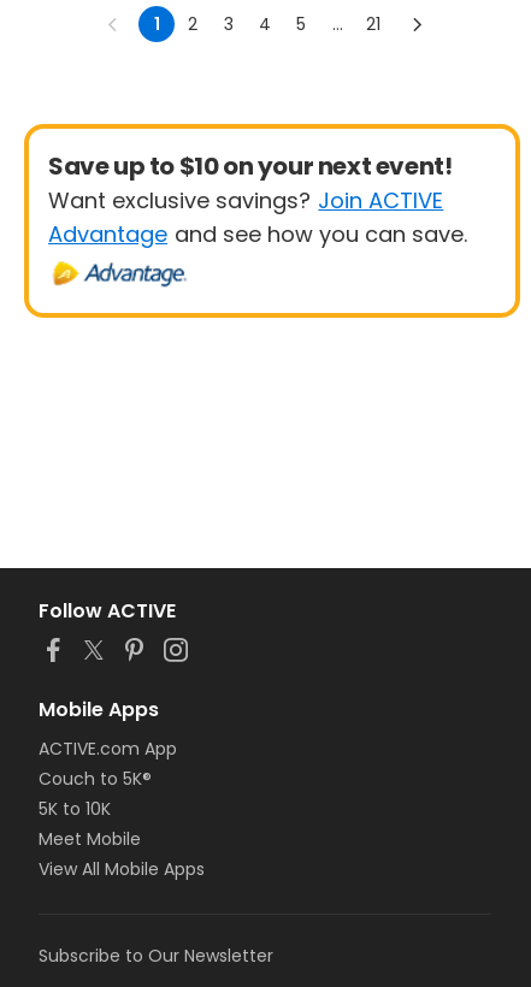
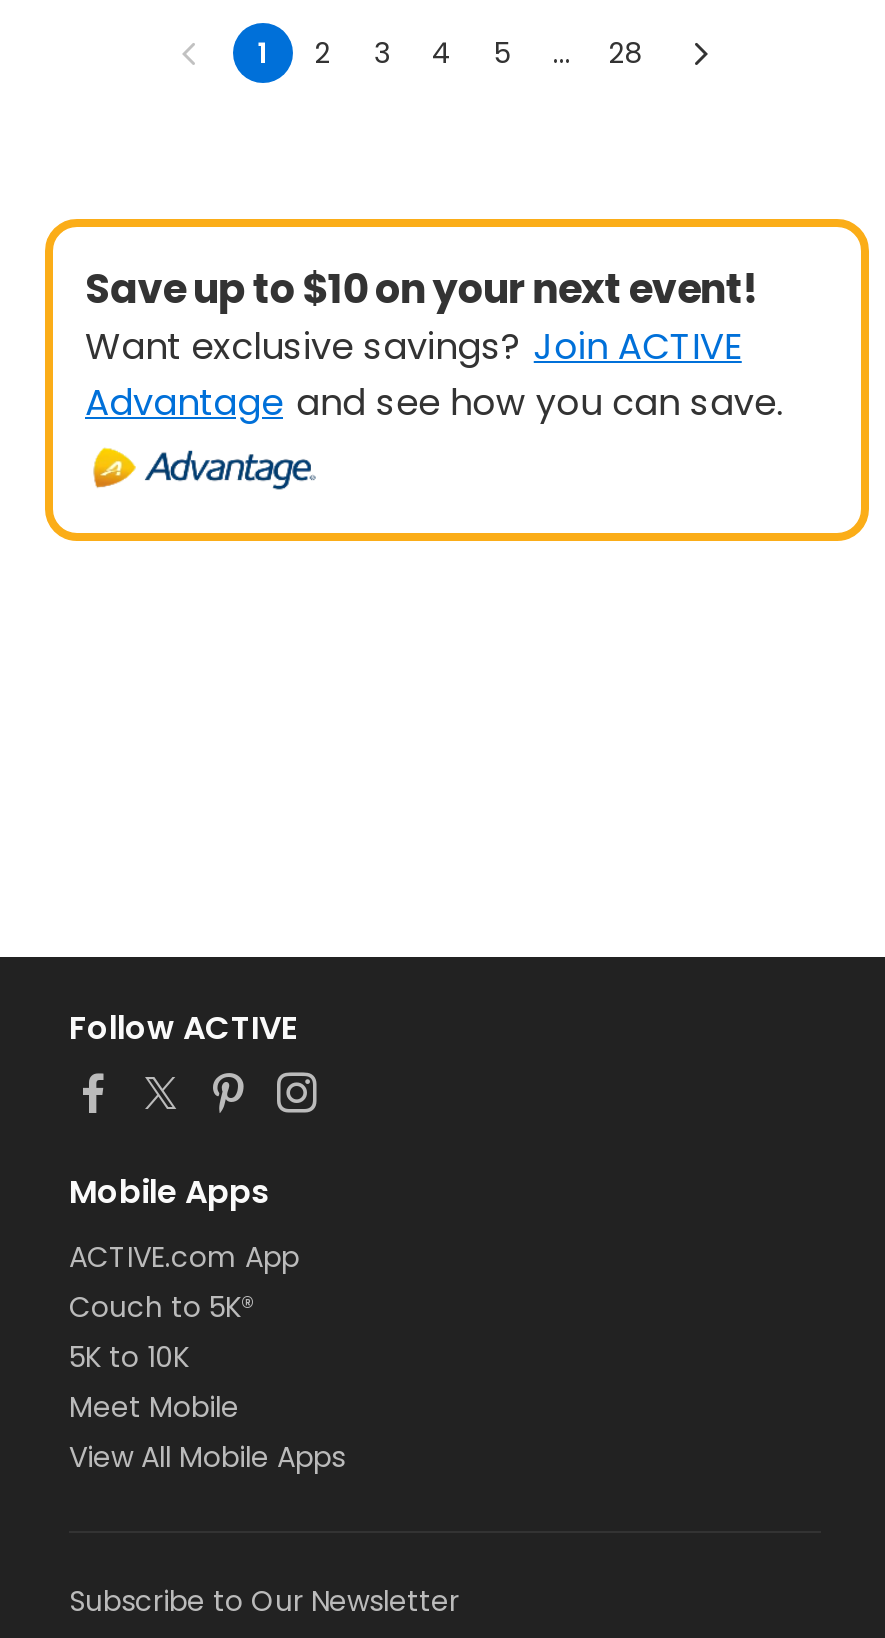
- 21
+ 28
